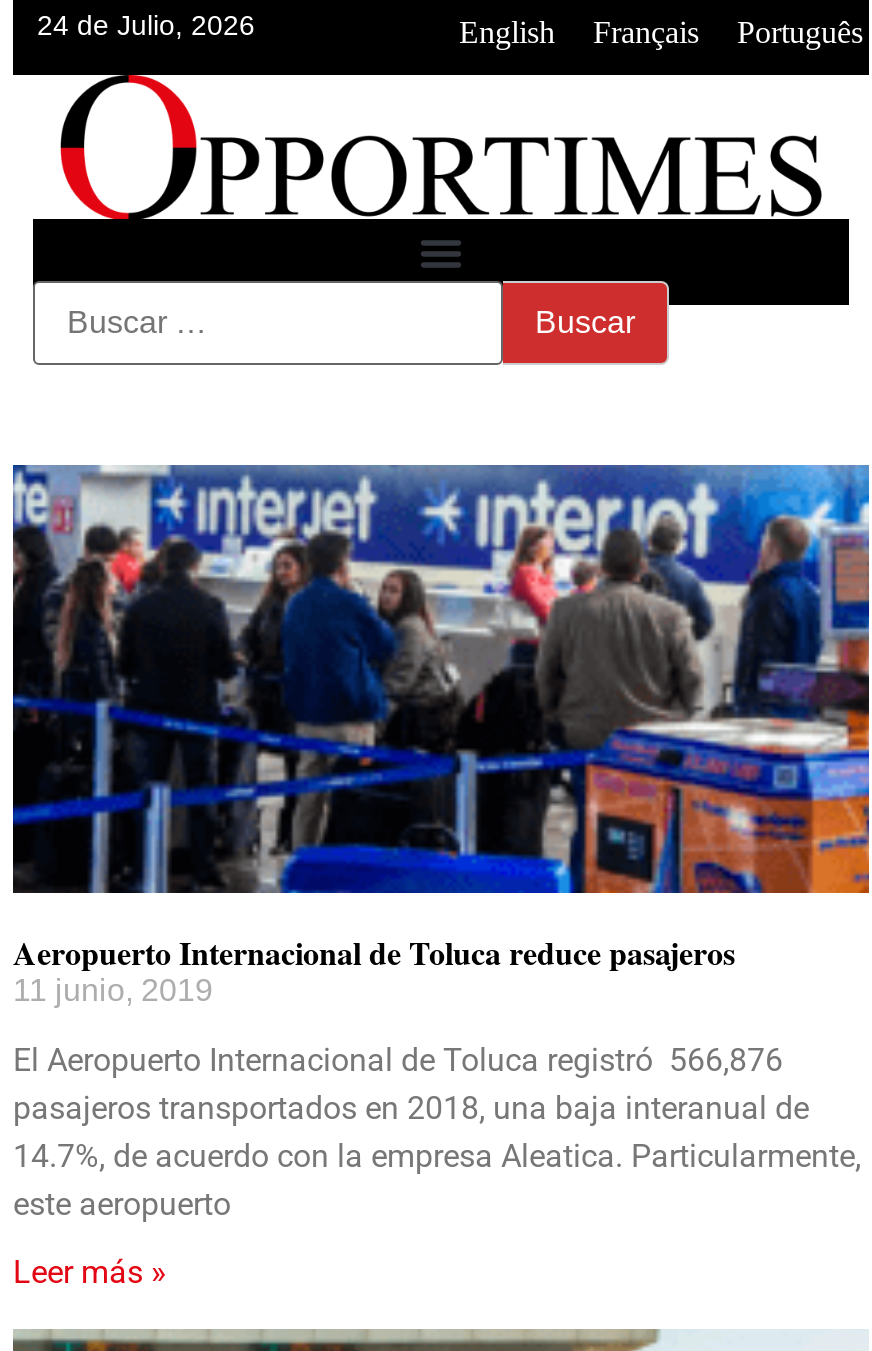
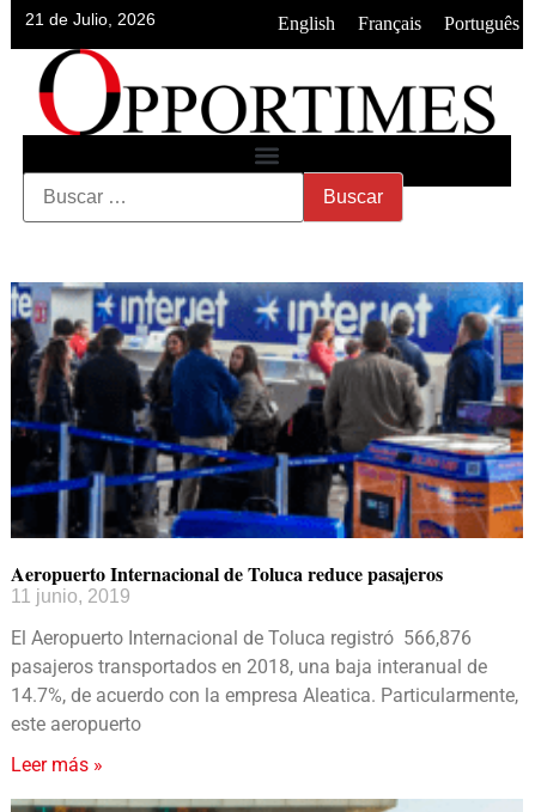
- 24 de Julio, 2026
+ 21 de Julio, 2026
